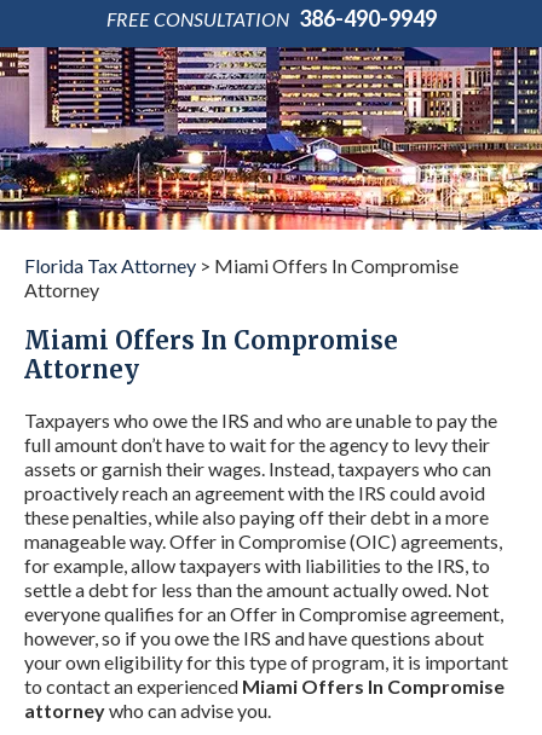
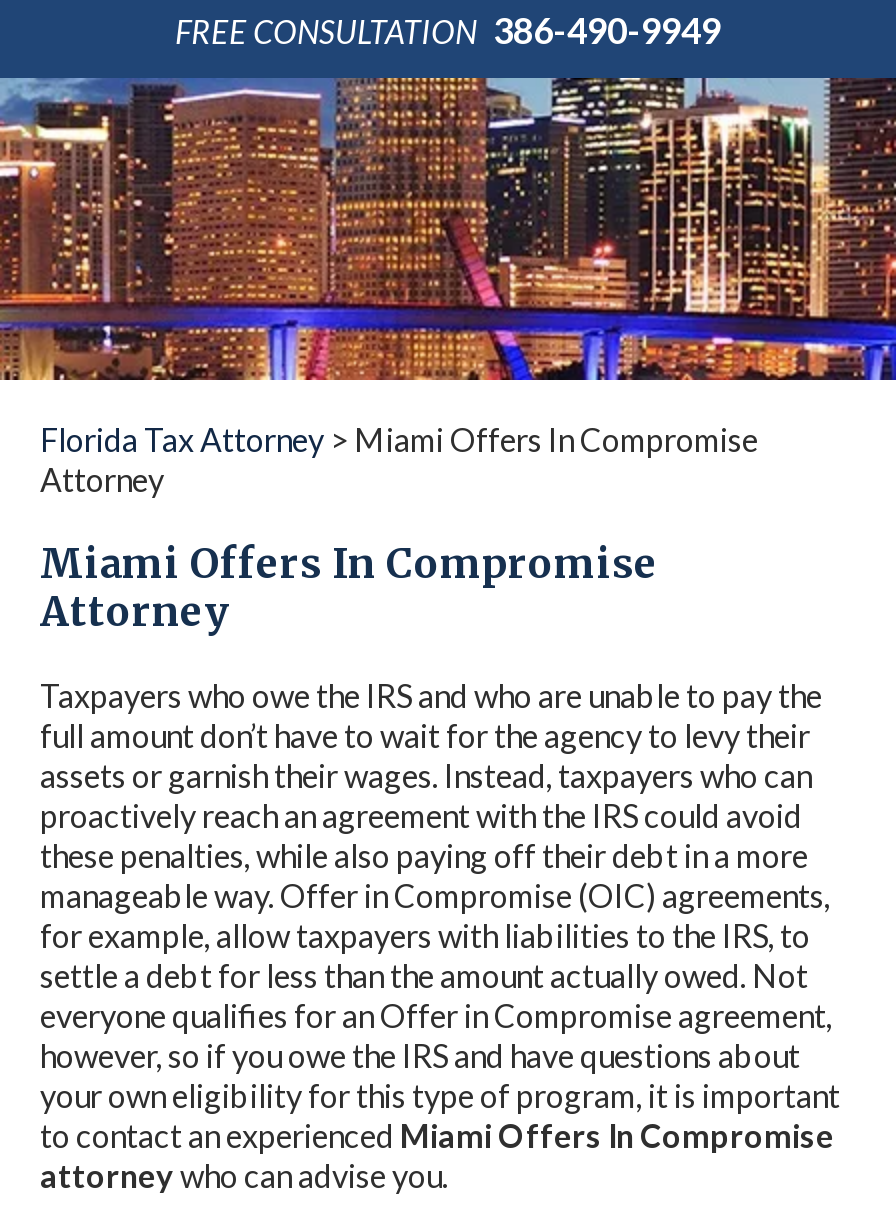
- [image]
+ [image]
